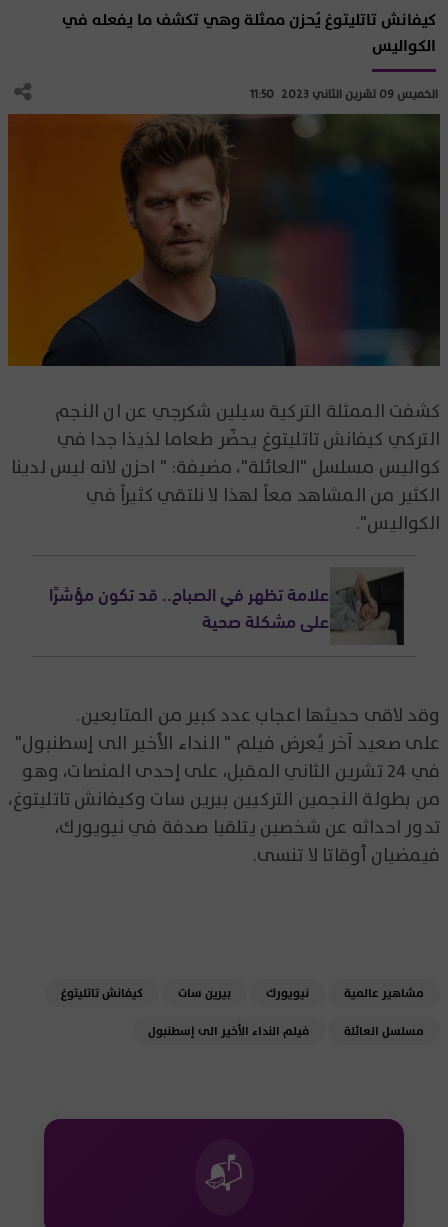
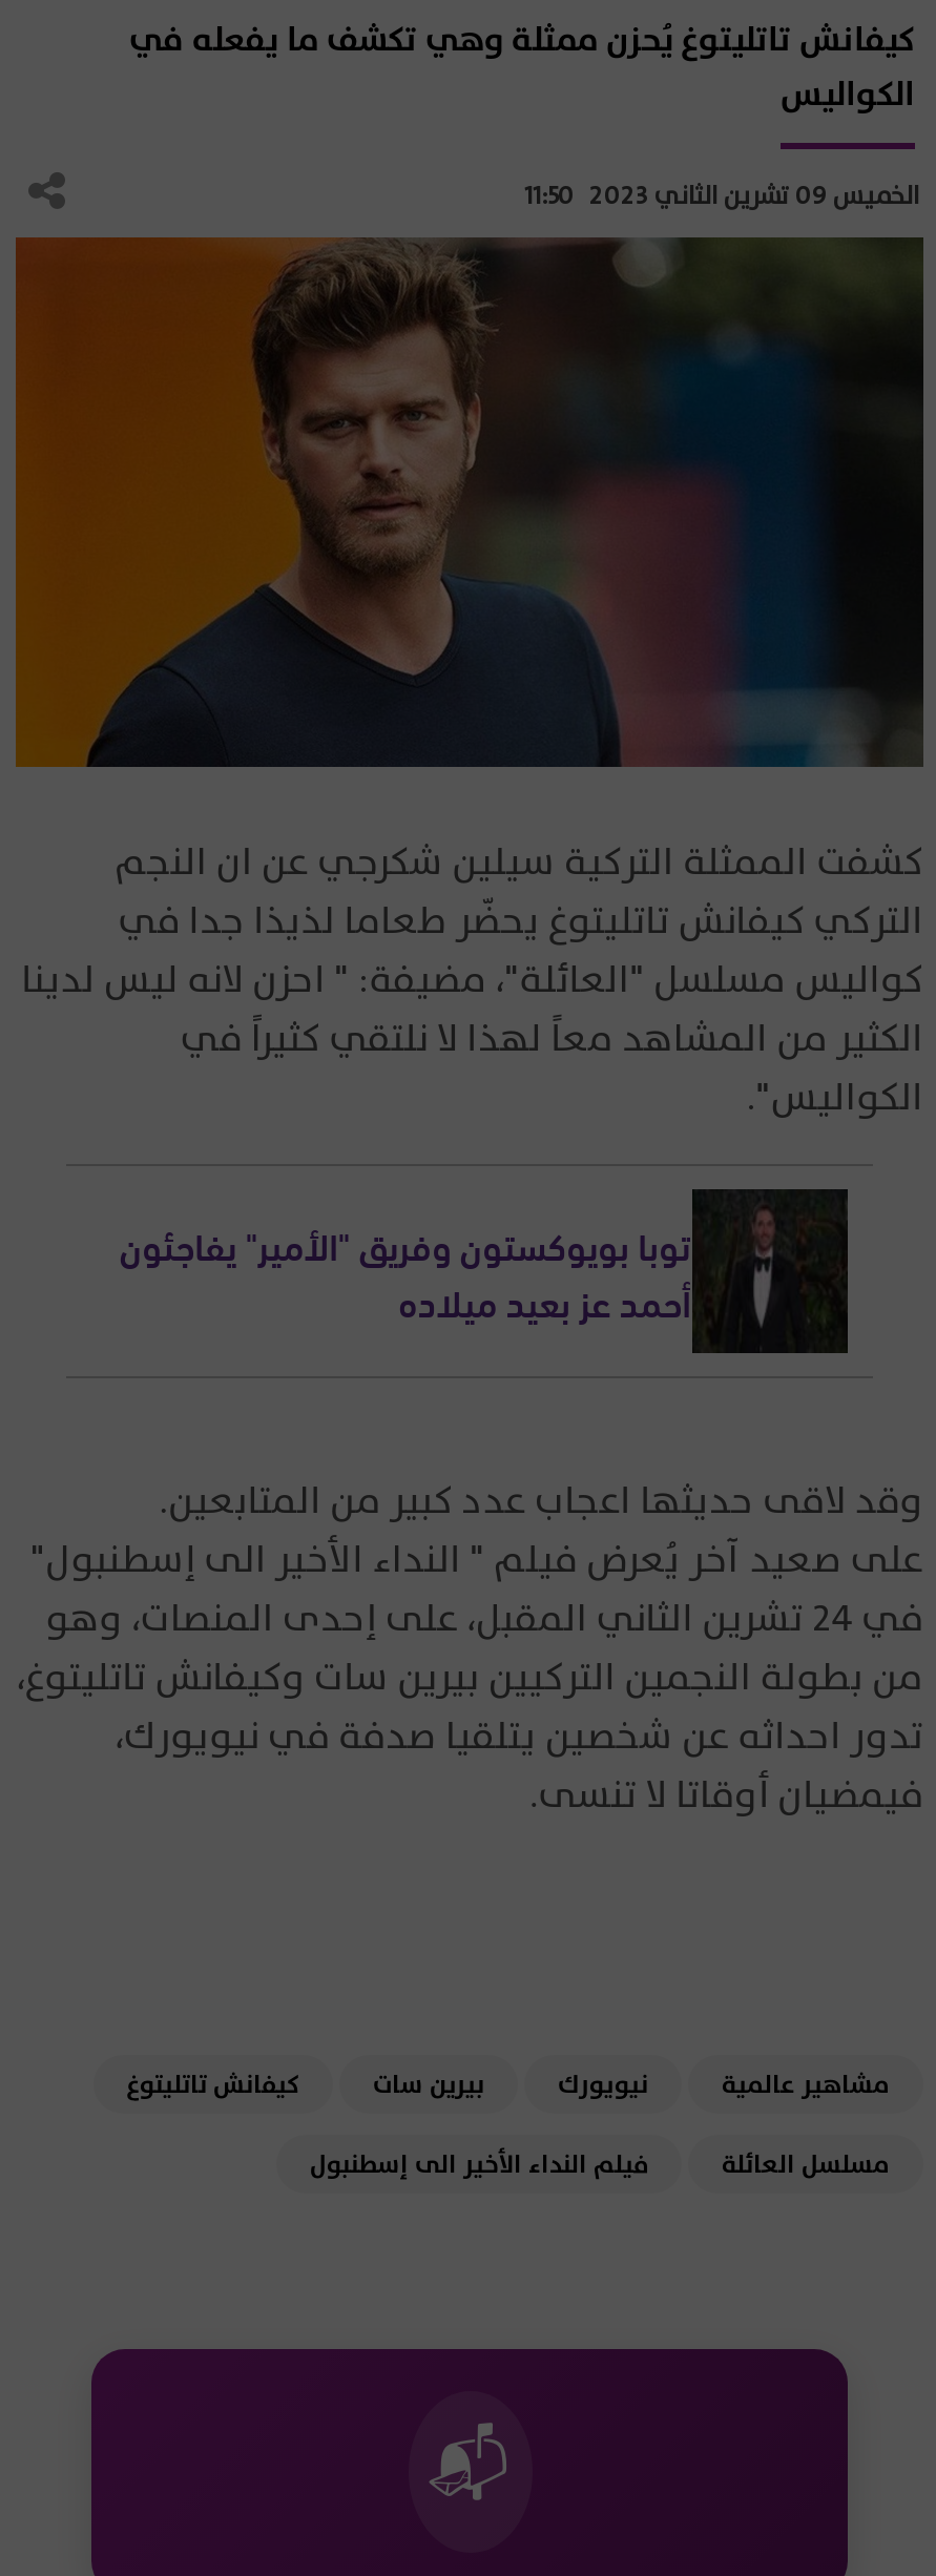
- [image]
- علامة تظهر في الصباح.. قد تكون مؤشرًا
- على مشكلة صحية
+ [image]
+ توبا بويوكستون وفريق "الأمير" يفاجئون
+ أحمد عز بعيد ميلاده
